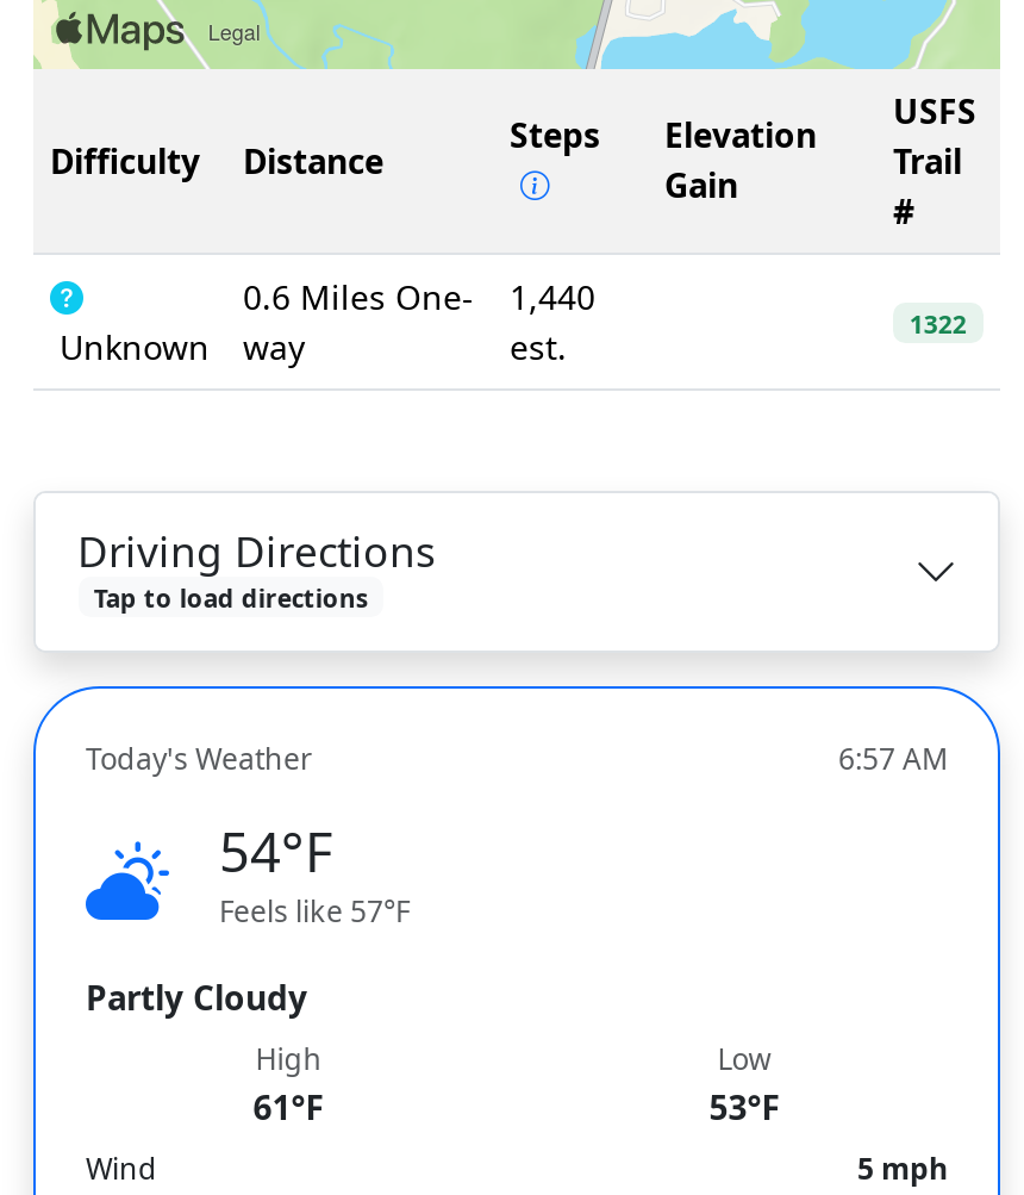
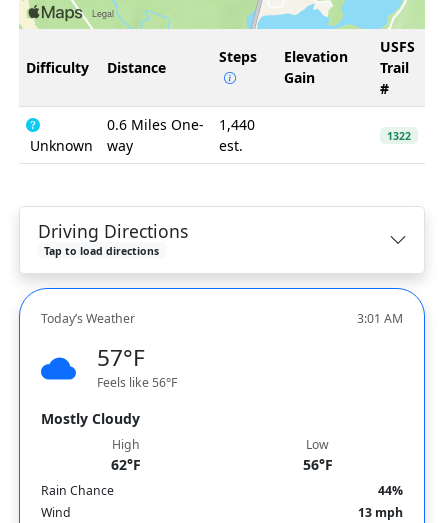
- Today's Weather
- 6:57 AM
+ Today’s Weather
+ 3:01 AM

- [image]
- 54°F
- Feels like 57°F
+ [image]
+ 57°F
+ Feels like 56°F

- Partly Cloudy
+ Mostly Cloudy

- 61°F
+ 62°F

- 53°F
+ 56°F
+ Rain Chance
+ 44%

- 5 mph
+ 13 mph
